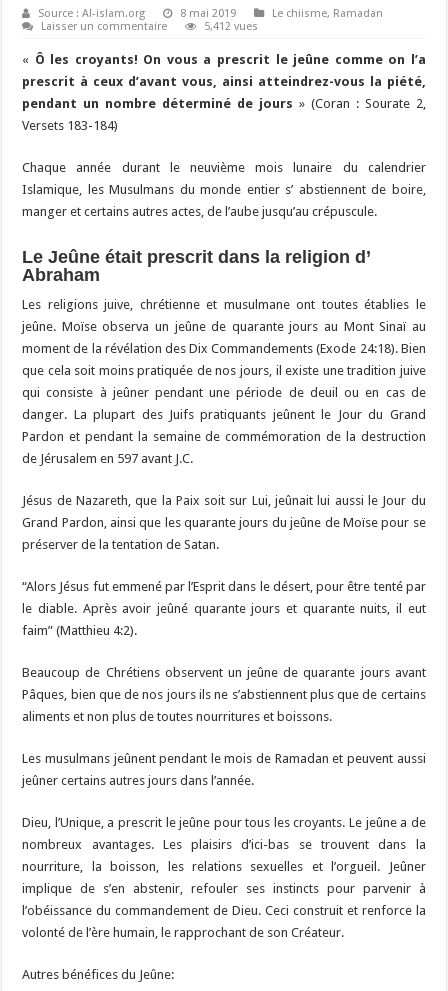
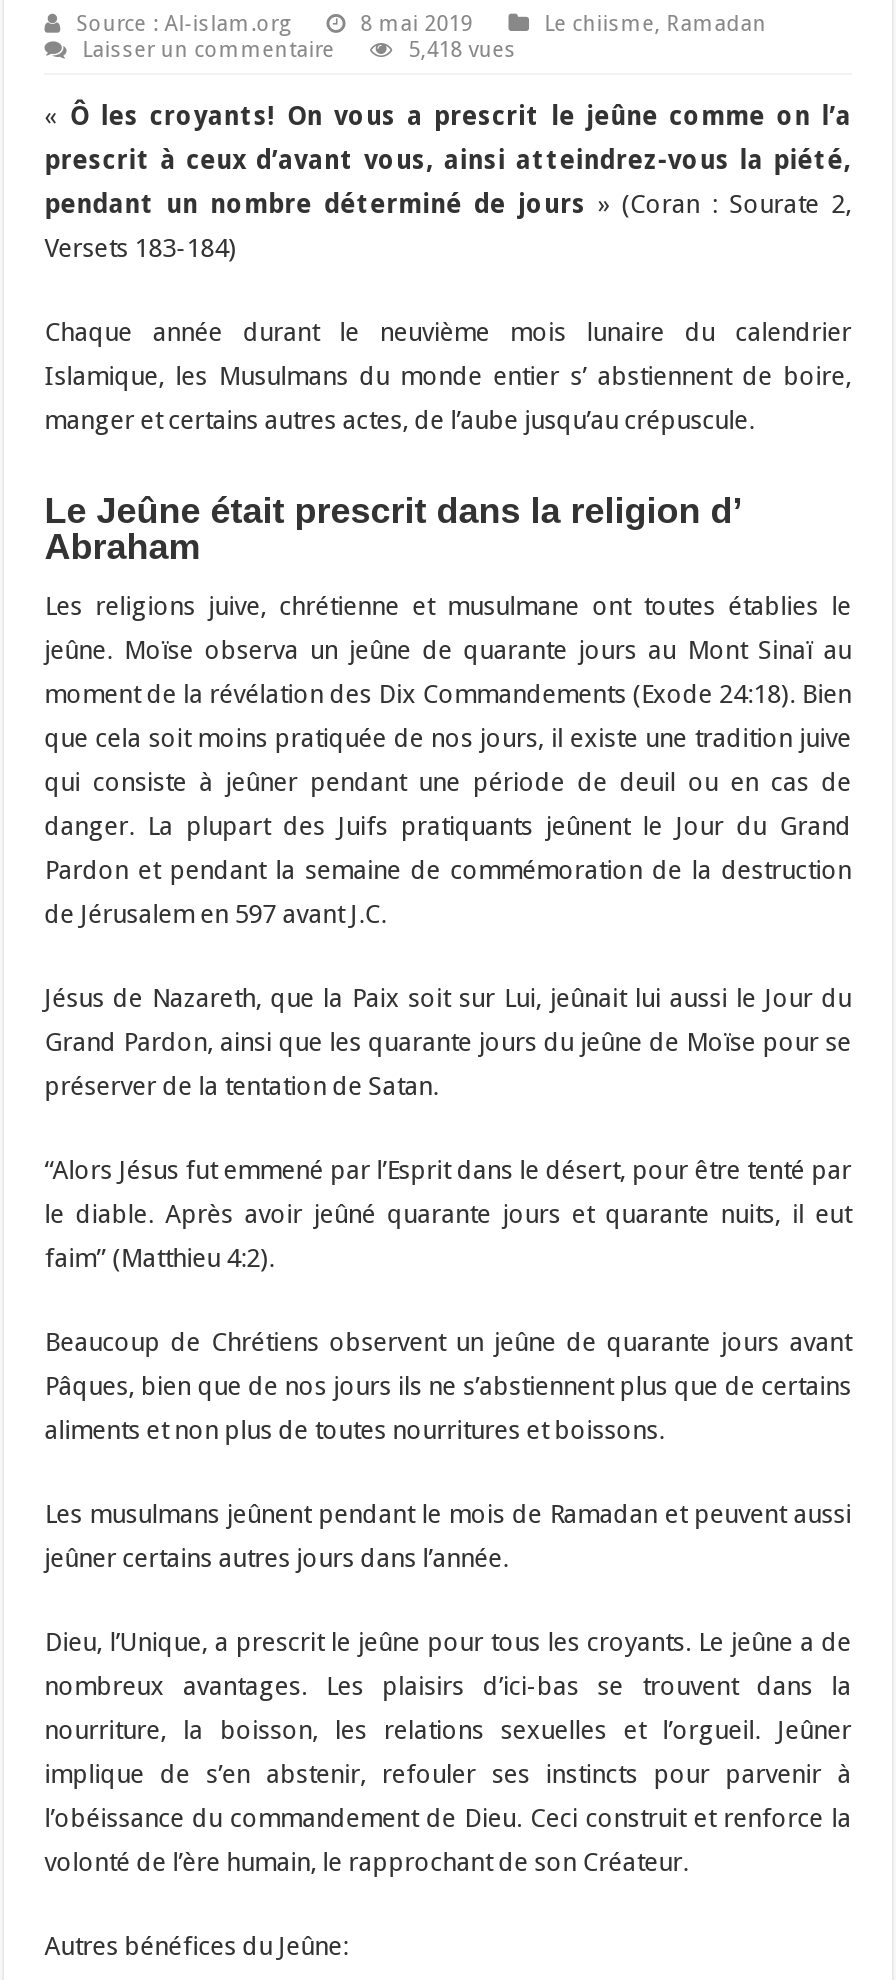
- 5,412 vues
+ 5,418 vues
